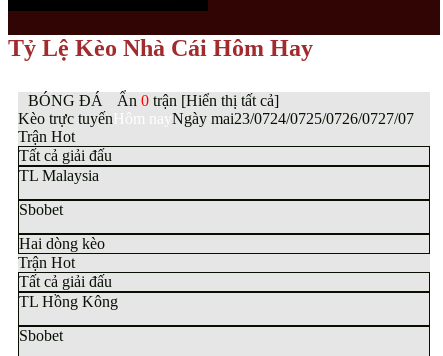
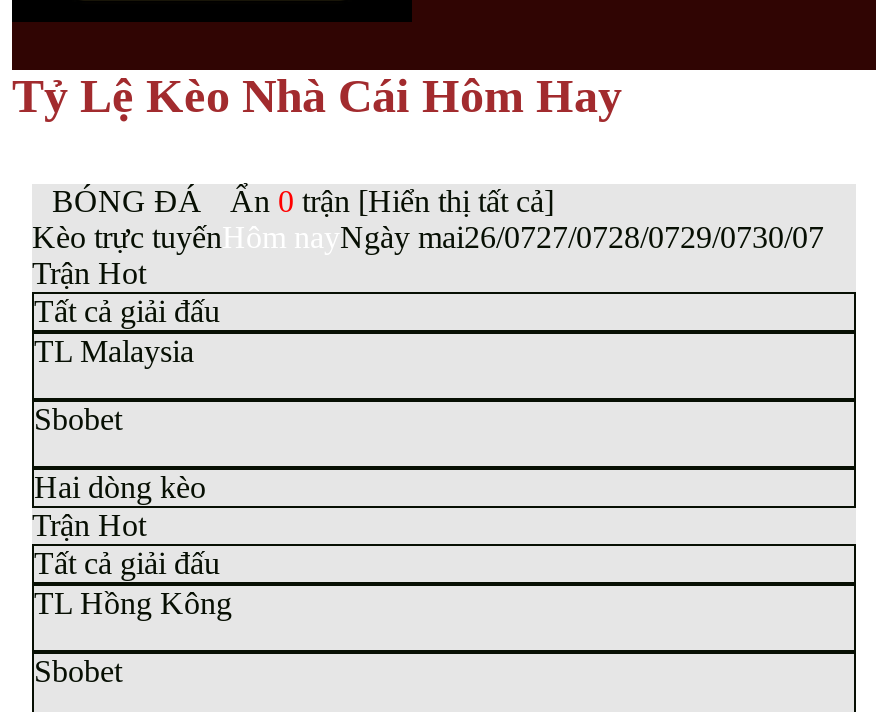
- Kèo trực tuyến Hôm nay Ngày mai23/0724/0725/0726/0727/07
+ Kèo trực tuyến Hôm nay Ngày mai26/0727/0728/0729/0730/07
